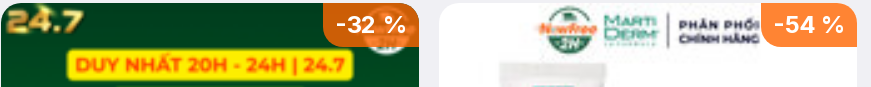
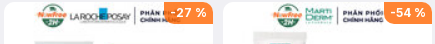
- -32%
+ -27%
